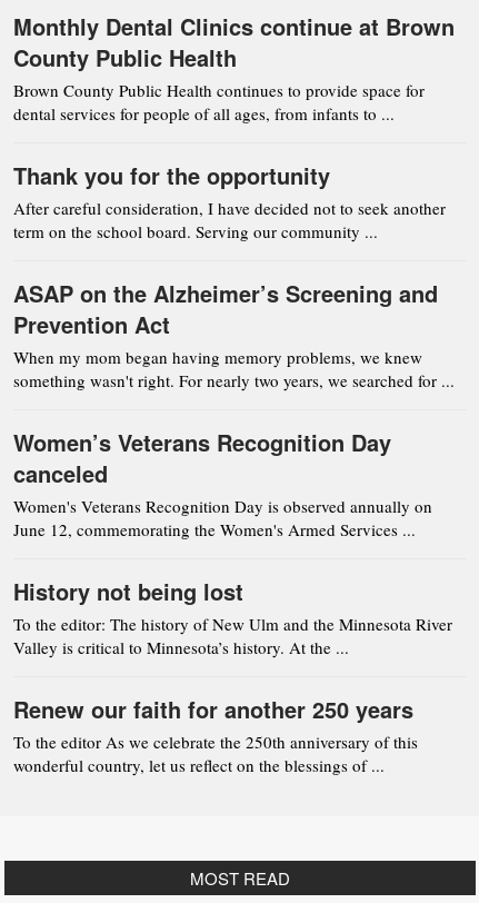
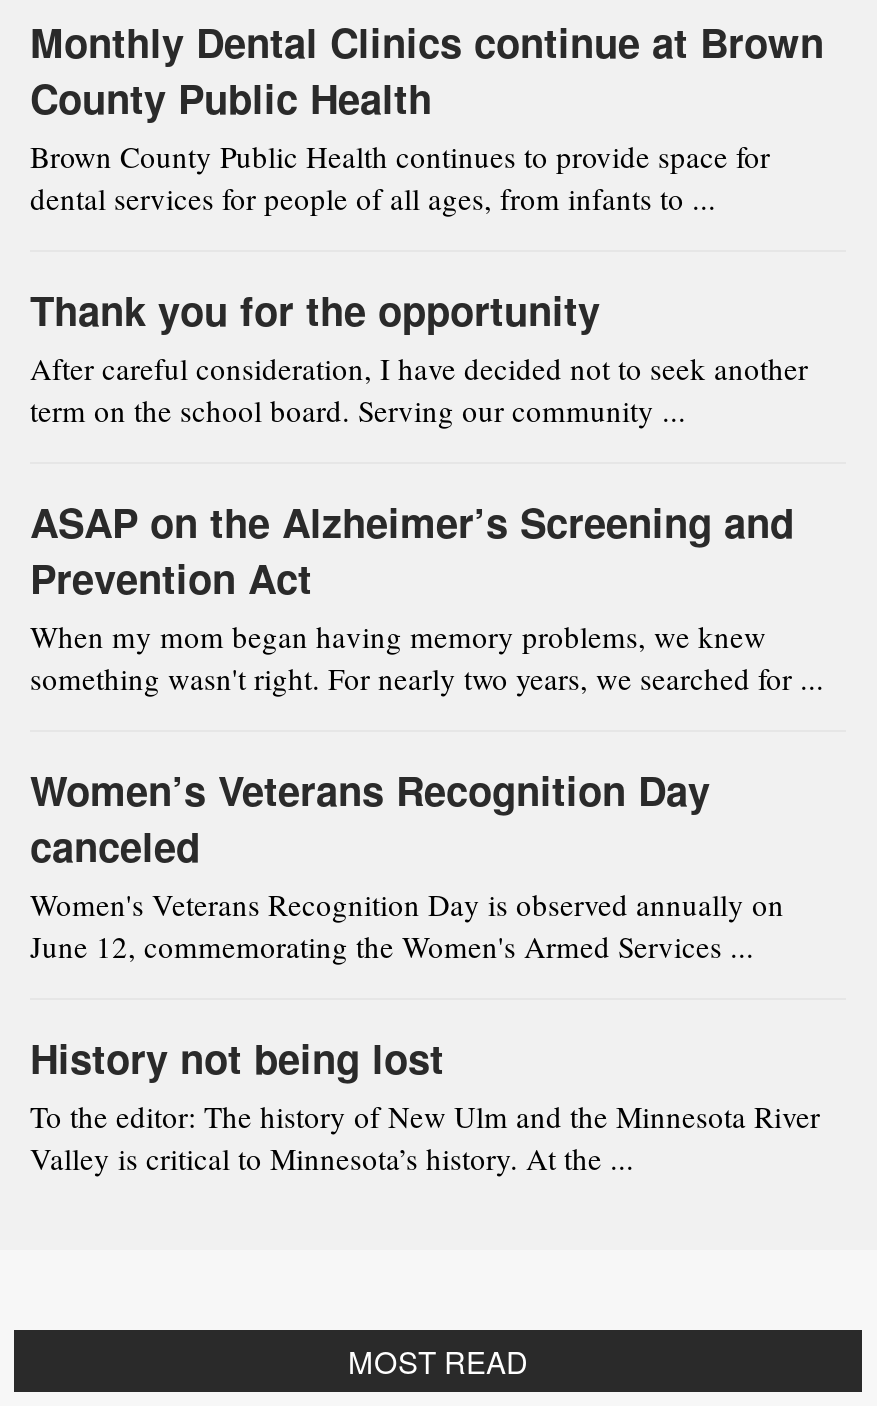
- Renew our faith for another 250 years
- To the editor As we celebrate the 250th anniversary of this
- wonderful country, let us reflect on the blessings of ...
